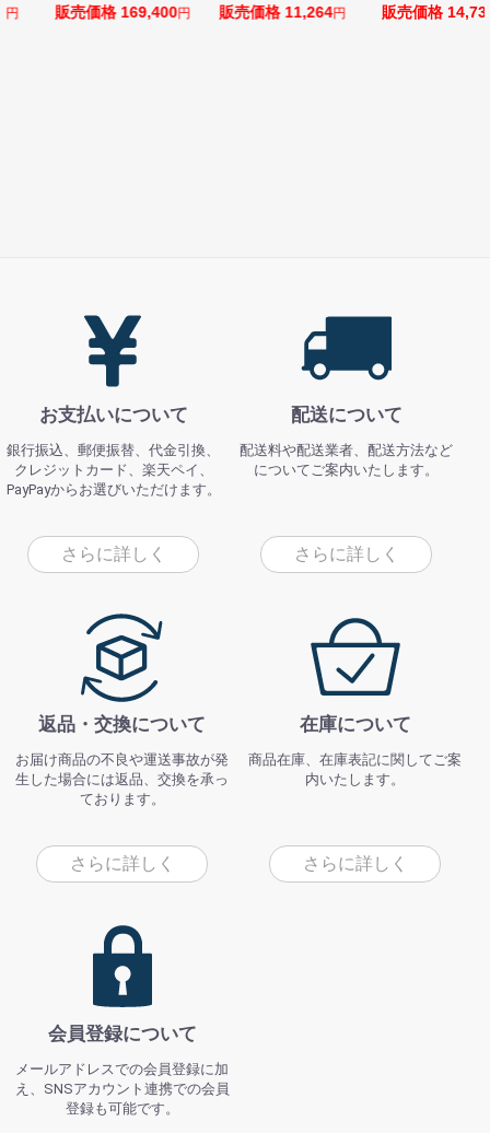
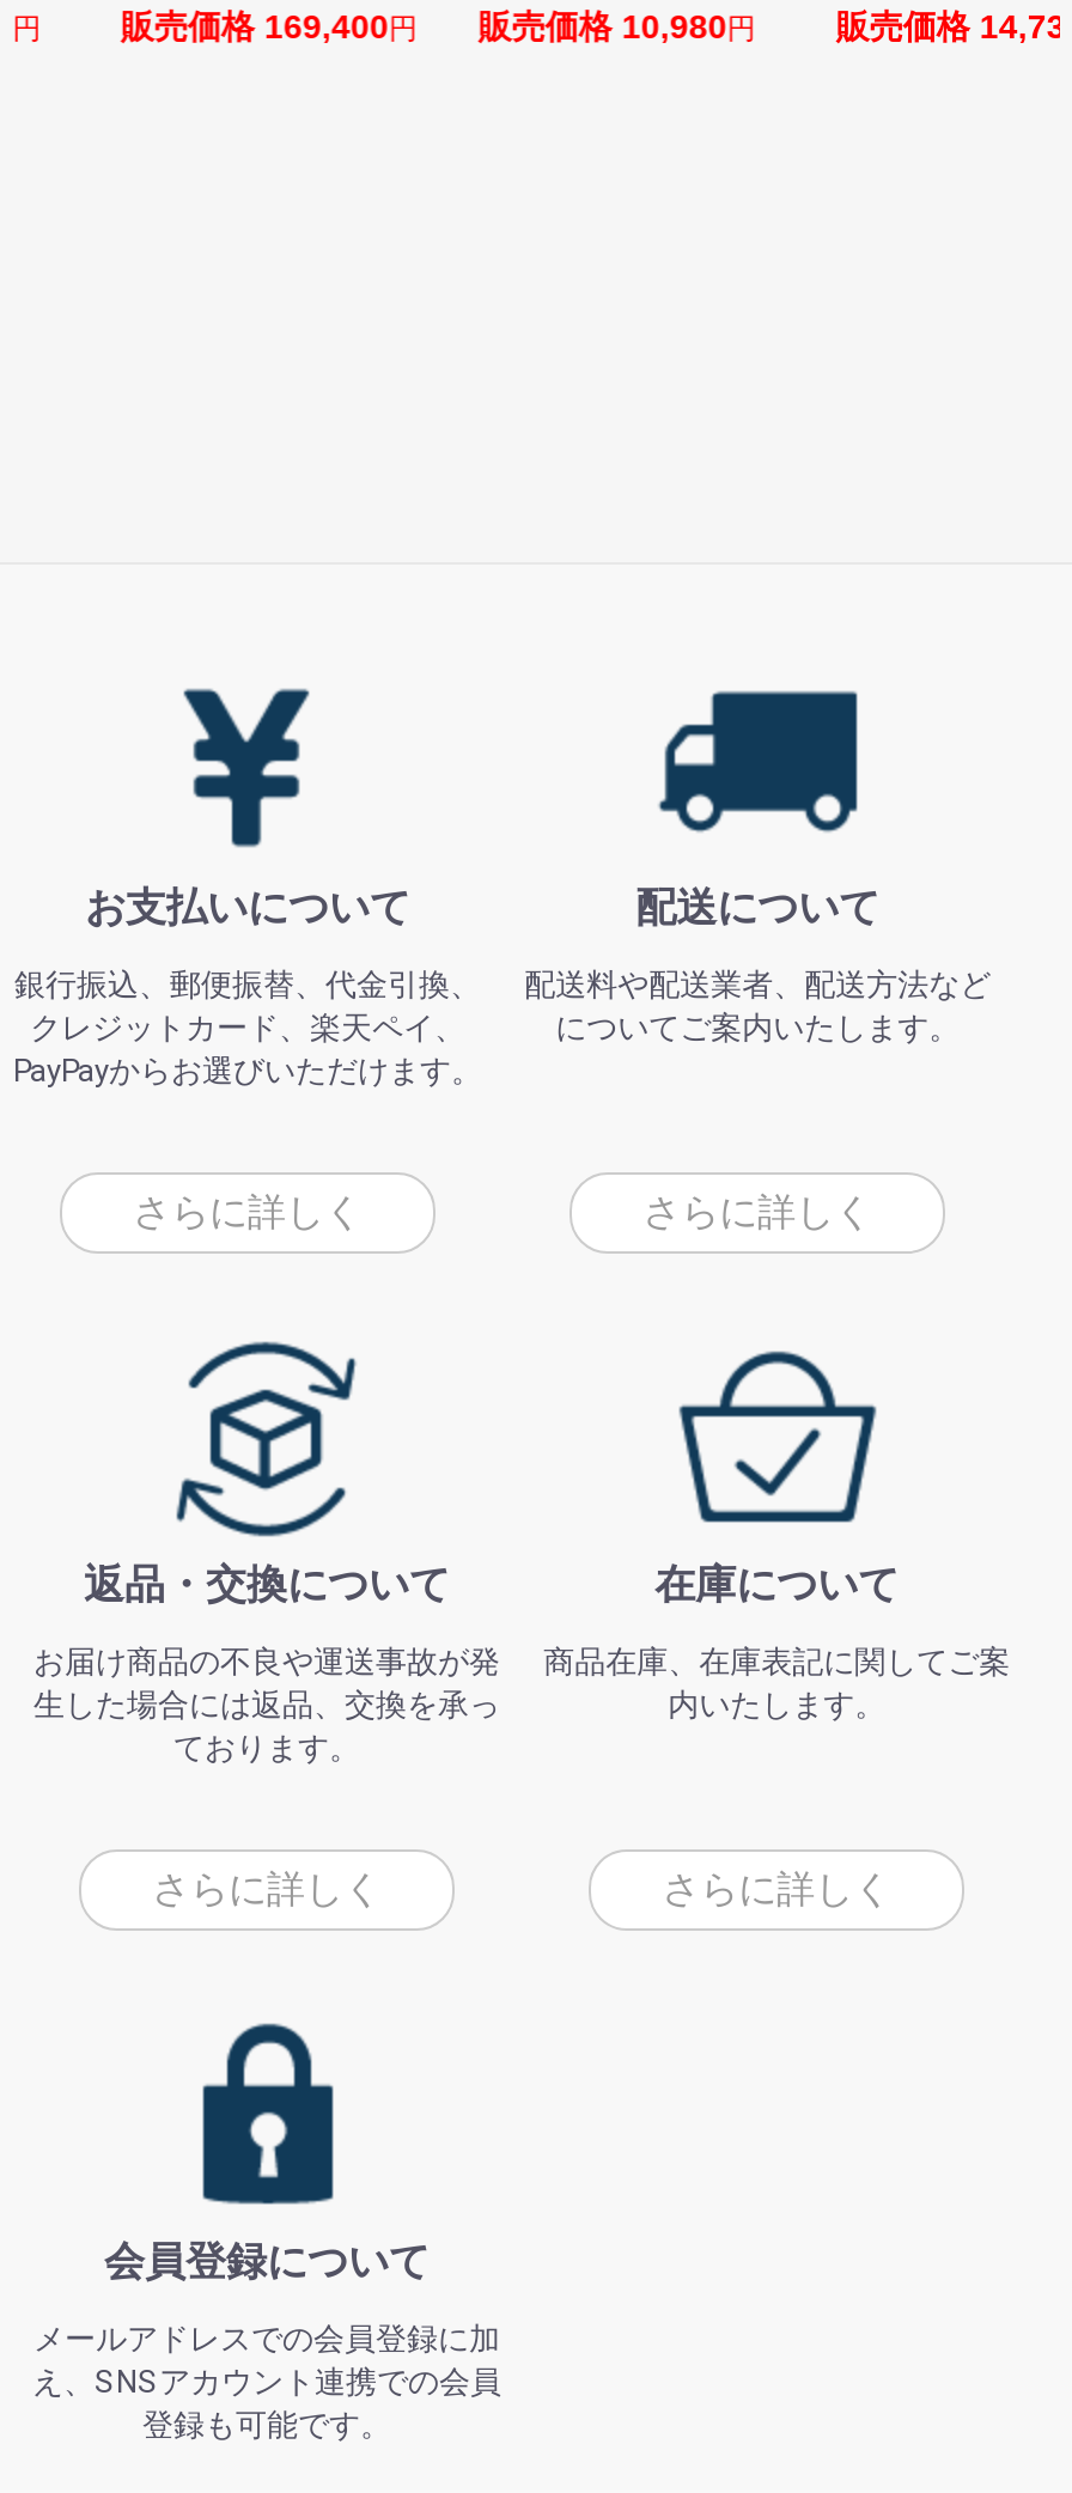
- 販売価格 169,400円 販売価格 11,264円
+ 販売価格 169,400円 販売価格 10,980円
